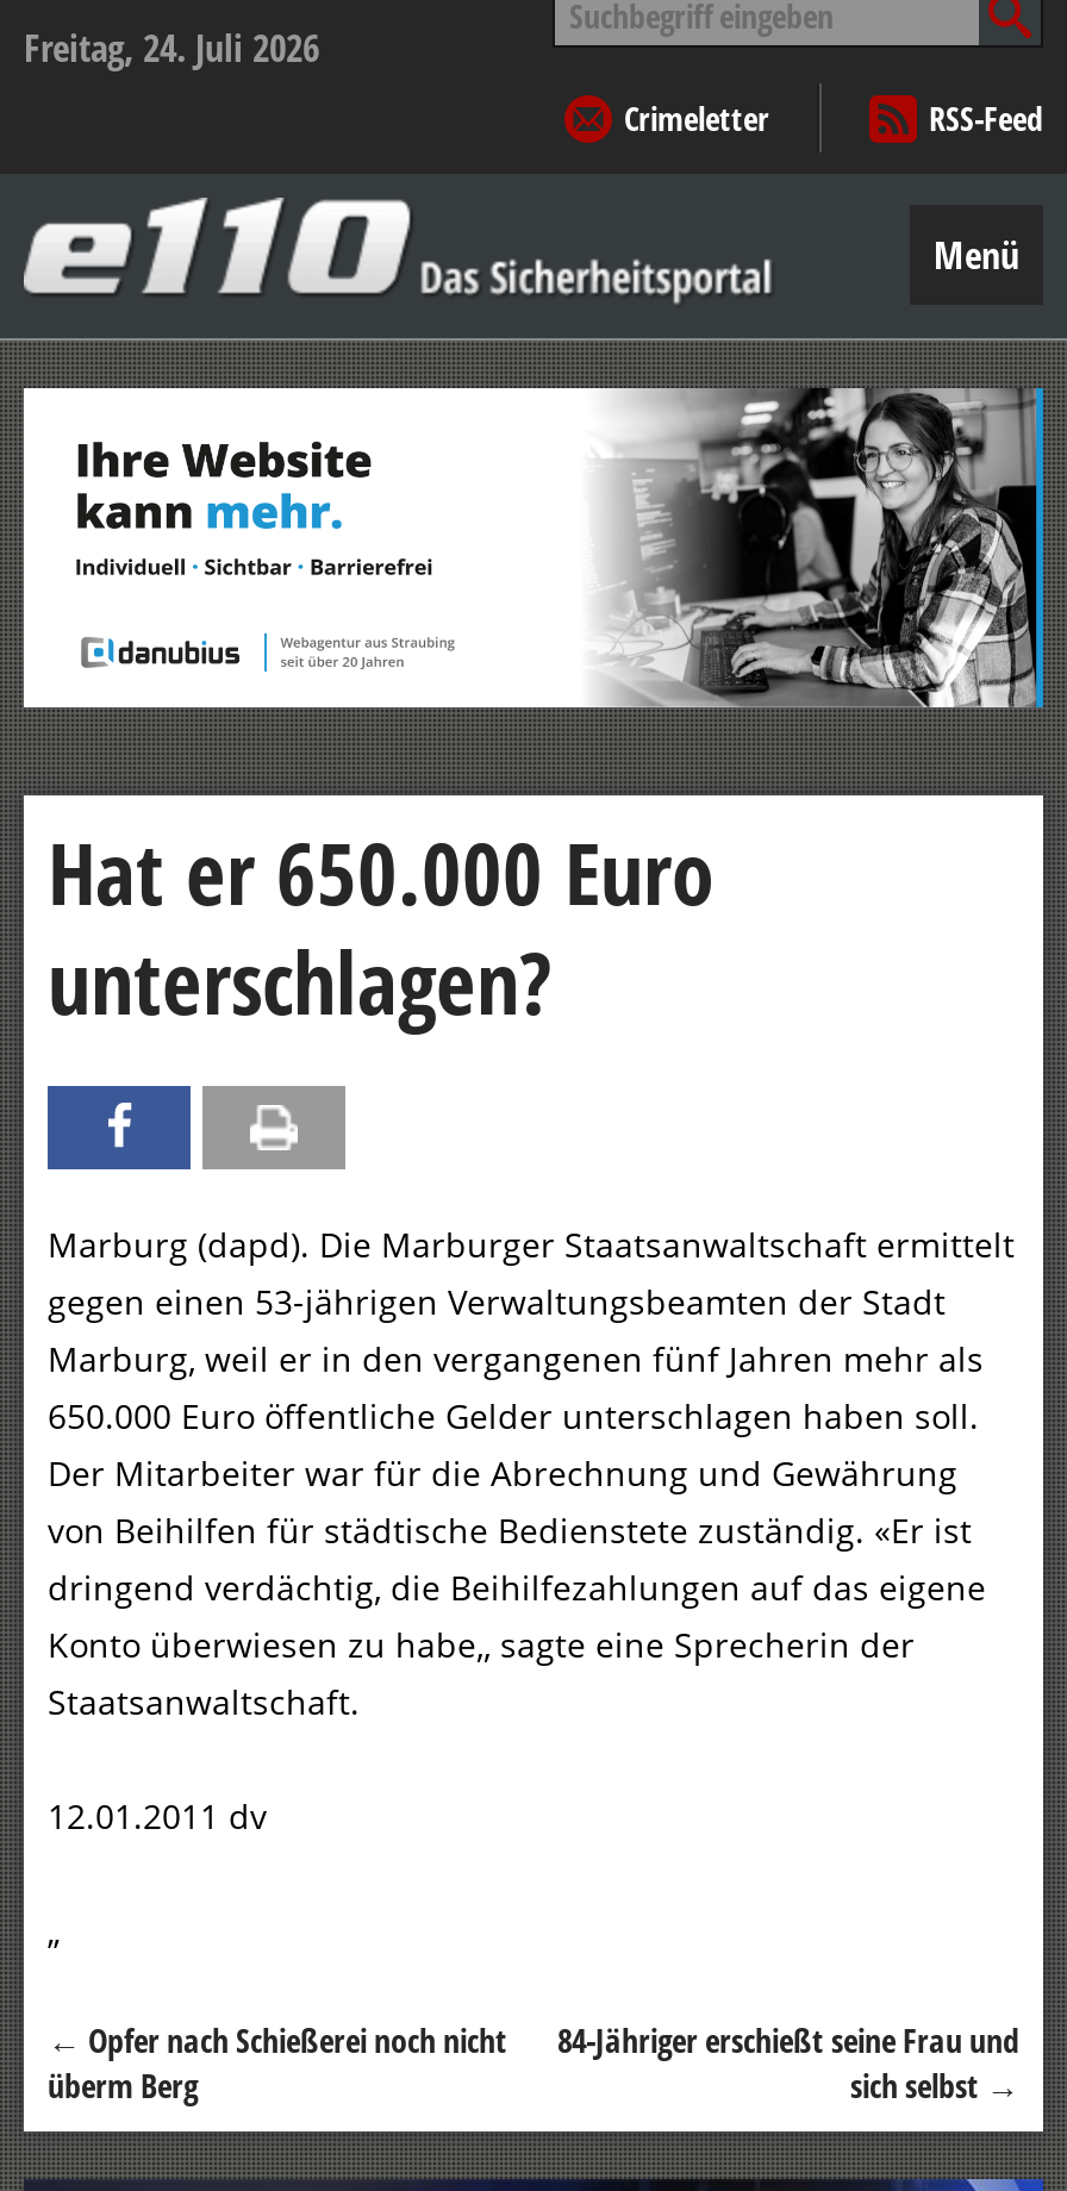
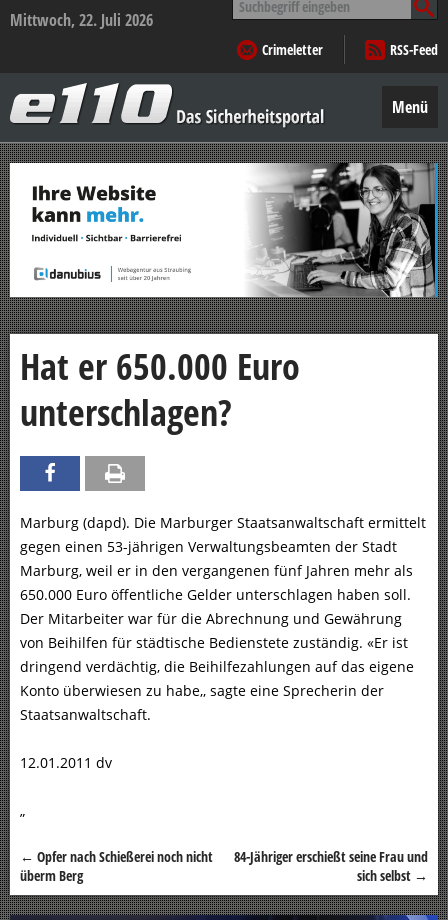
- Freitag, 24. Juli 2026
+ Mittwoch, 22. Juli 2026
